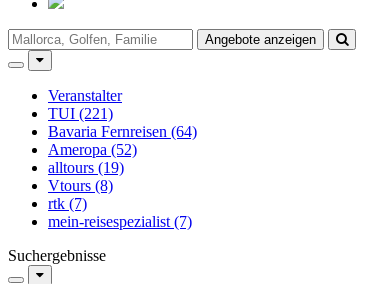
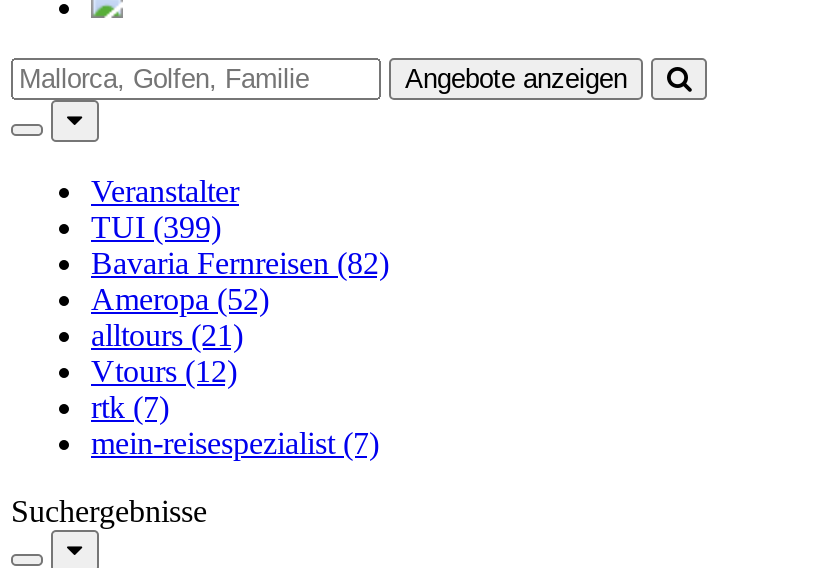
- TUI (221)
+ TUI (399)

- Bavaria Fernreisen (64)
+ Bavaria Fernreisen (82)

- alltours (19)
+ alltours (21)

- Vtours (8)
+ Vtours (12)
